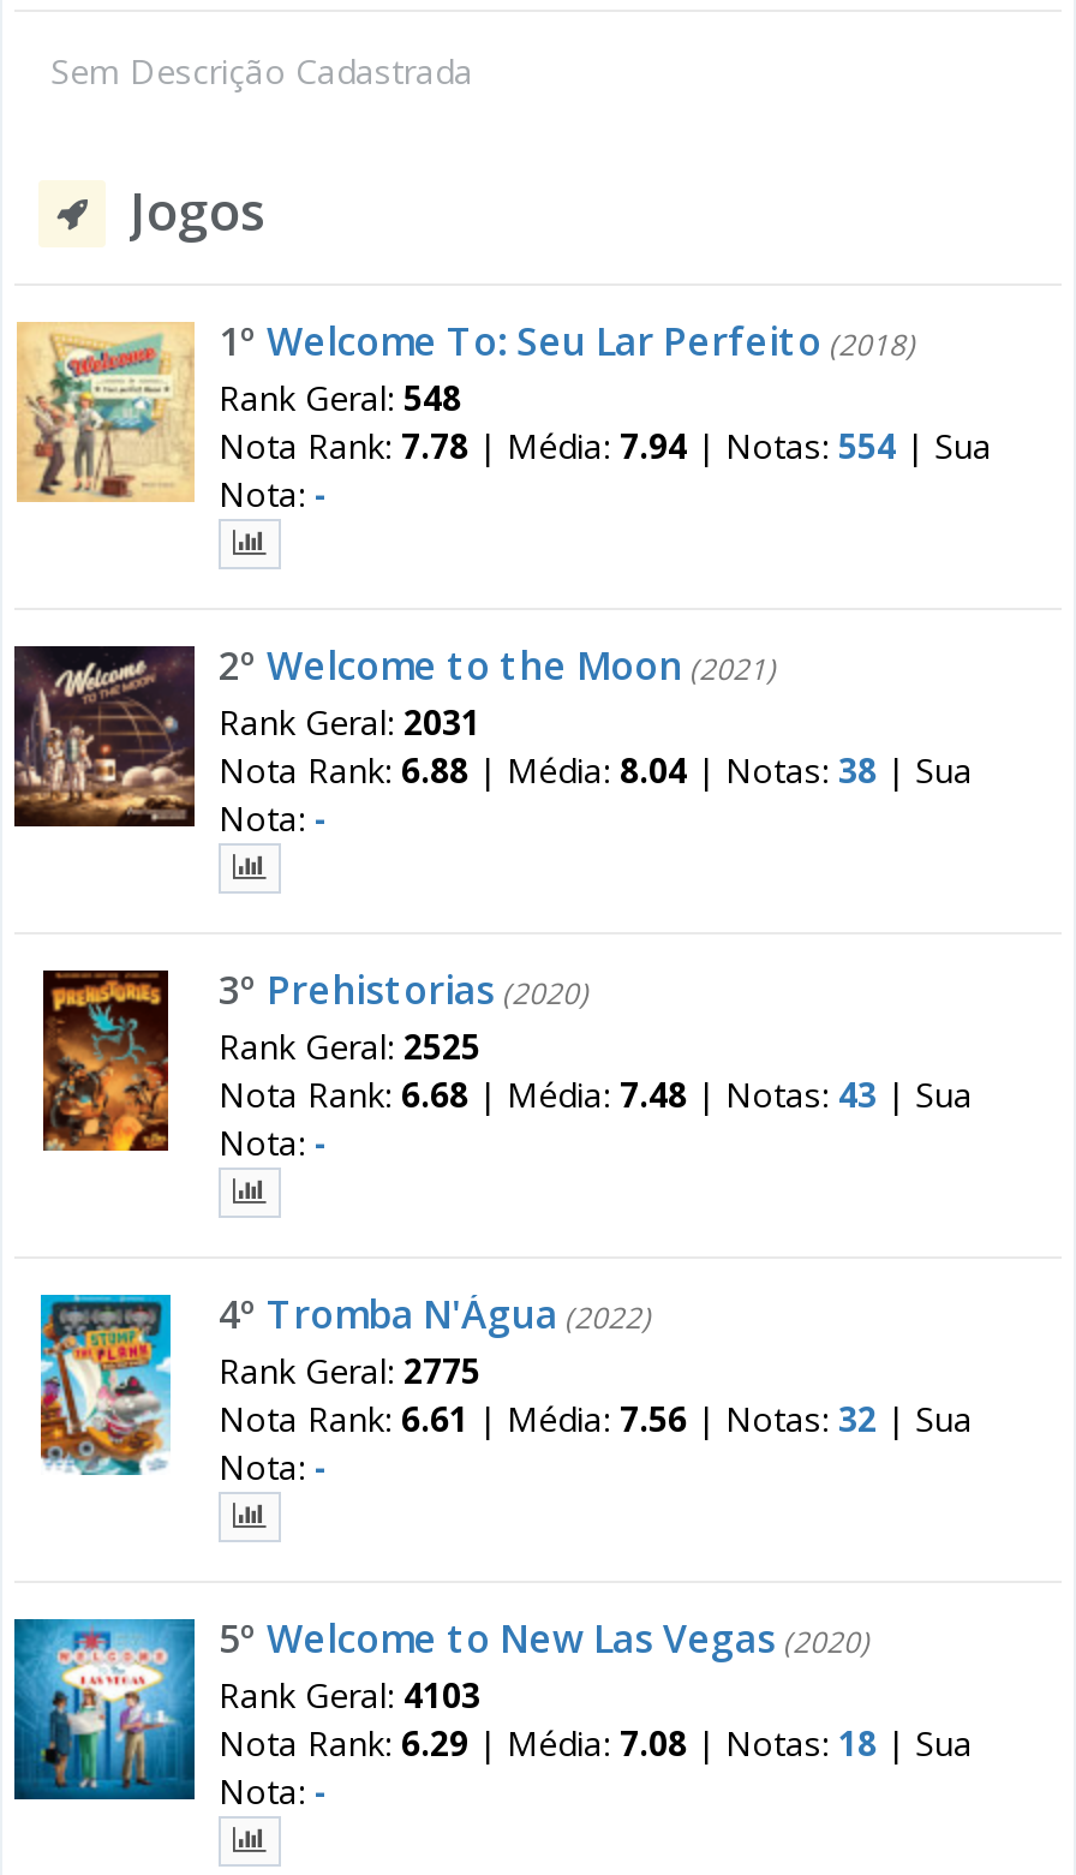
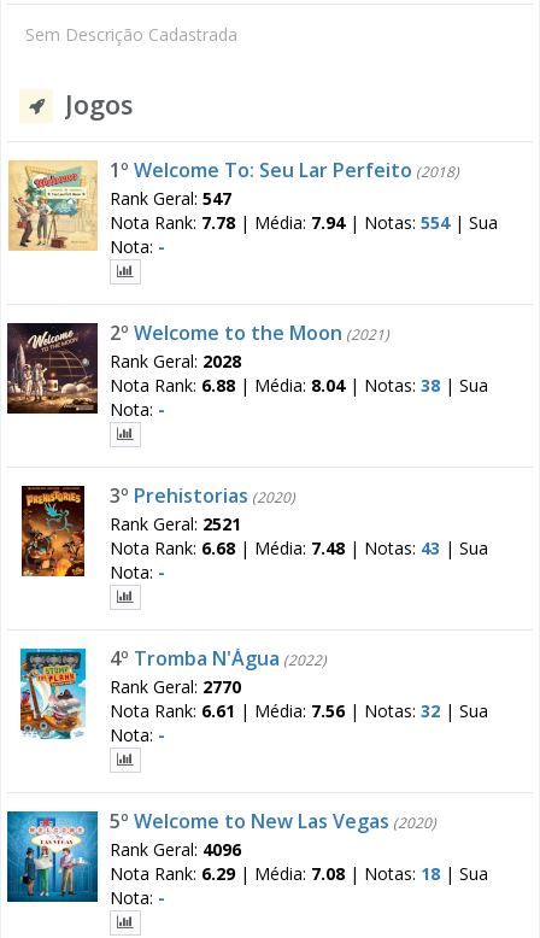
- Rank Geral: 548
+ Rank Geral: 547

- Rank Geral: 2031
+ Rank Geral: 2028

- Rank Geral: 2525
+ Rank Geral: 2521

- Rank Geral: 2775
+ Rank Geral: 2770

- Rank Geral: 4103
+ Rank Geral: 4096
